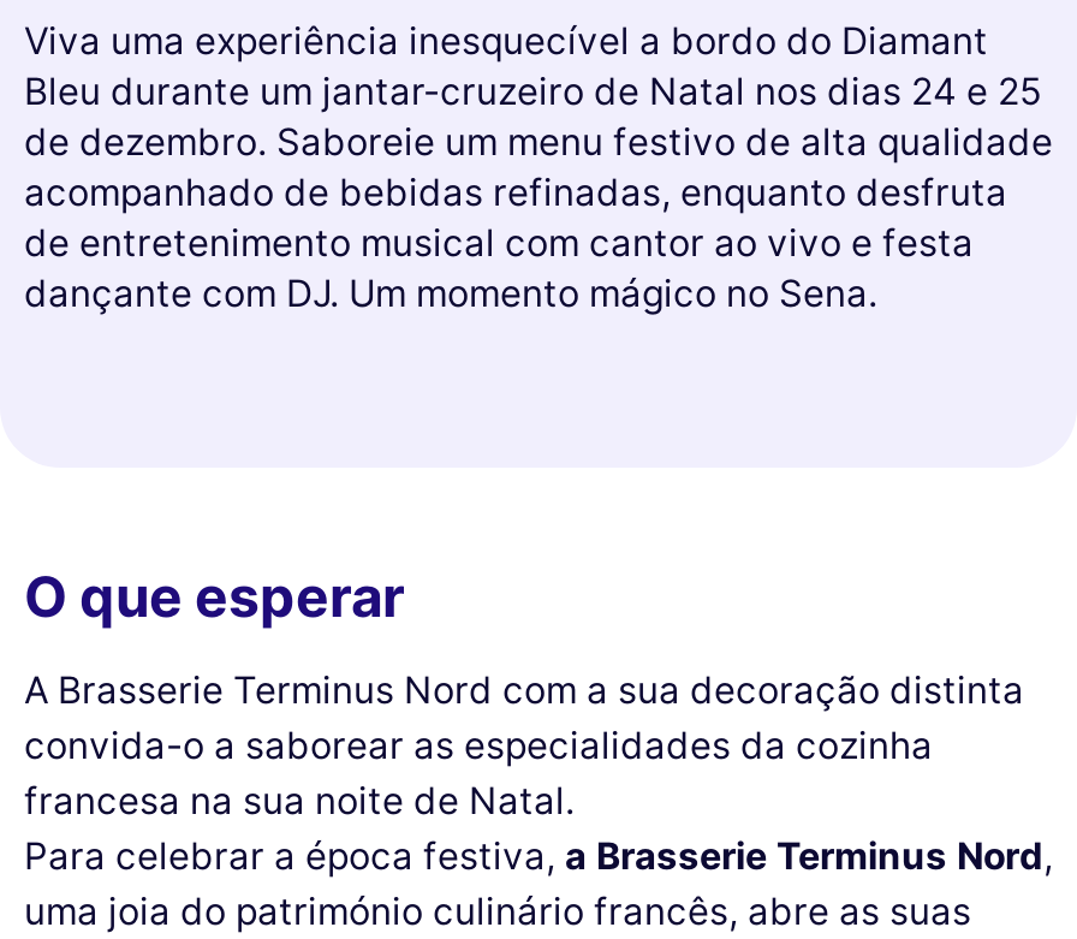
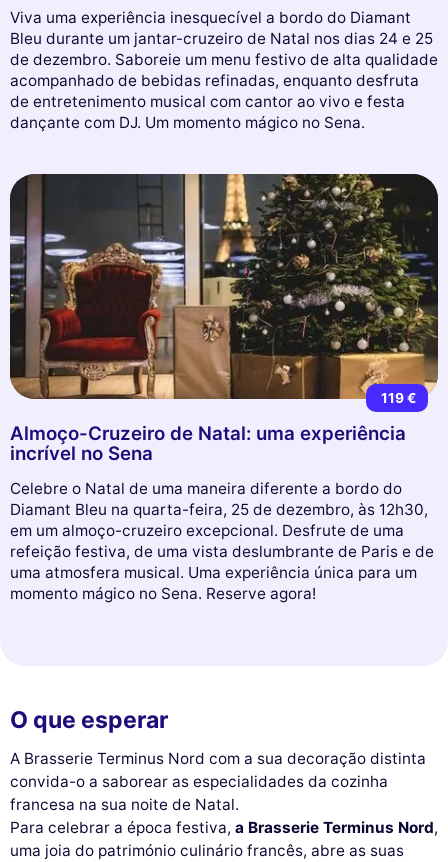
+ [image]
+ 119 €
+ Almoço-Cruzeiro de Natal: uma experiência
+ incrível no Sena
+ Celebre o Natal de uma maneira diferente a bordo do
+ Diamant Bleu na quarta-feira, 25 de dezembro, às 12h30,
+ em um almoço-cruzeiro excepcional. Desfrute de uma
+ refeição festiva, de uma vista deslumbrante de Paris e de
+ uma atmosfera musical. Uma experiência única para um
+ momento mágico no Sena. Reserve agora!
